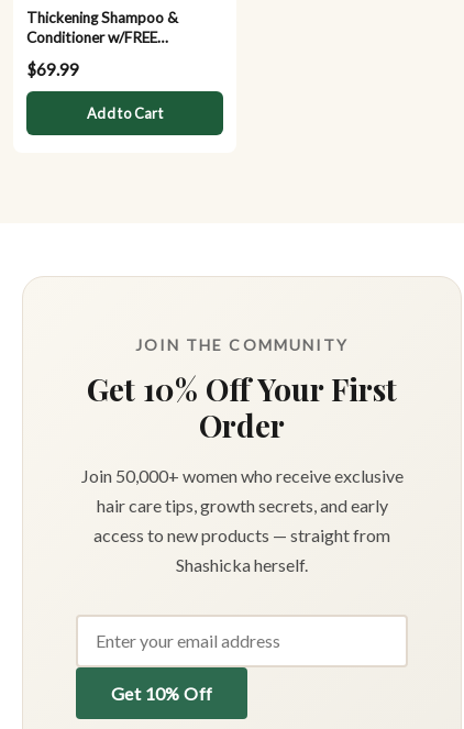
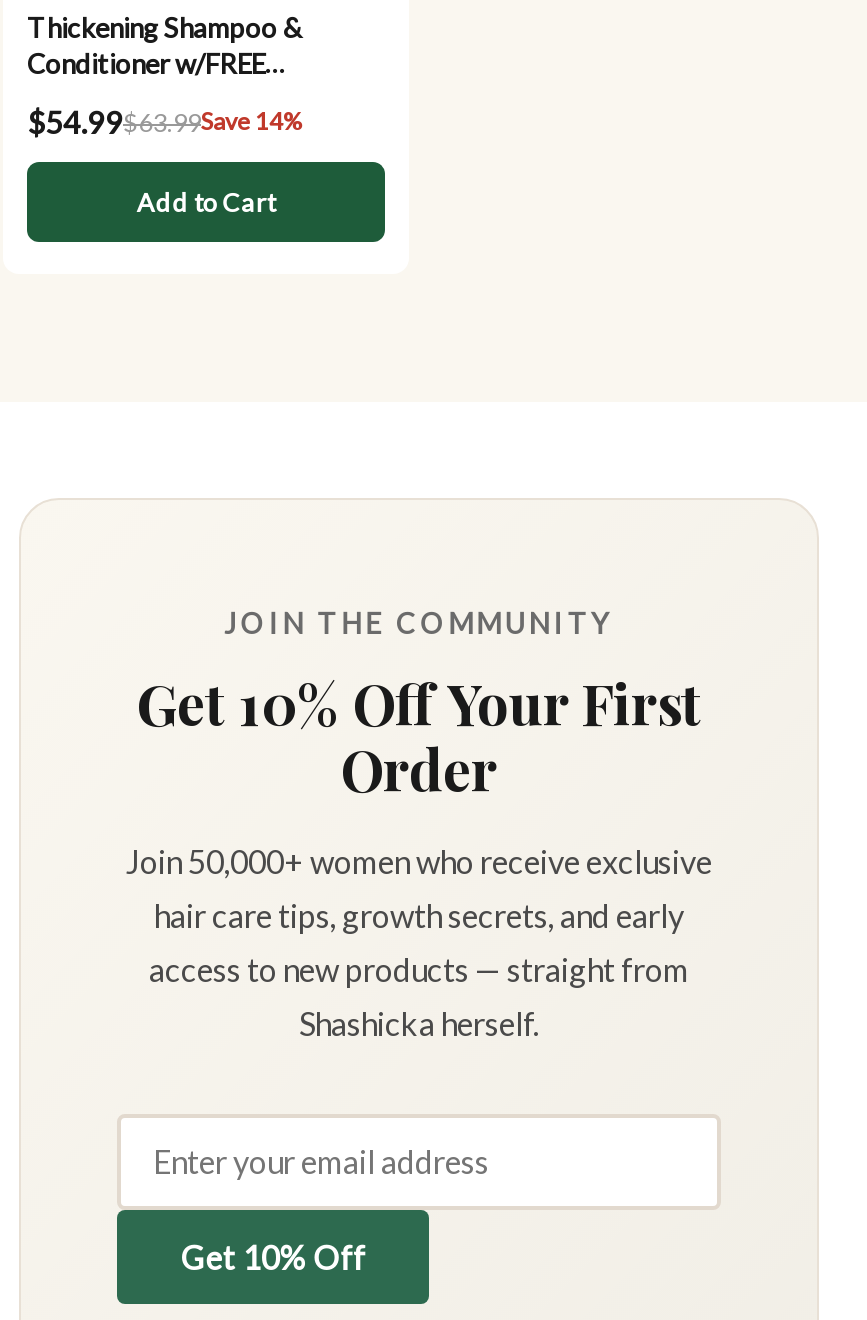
- $69.99
+ $54.99$63.99Save 14%
